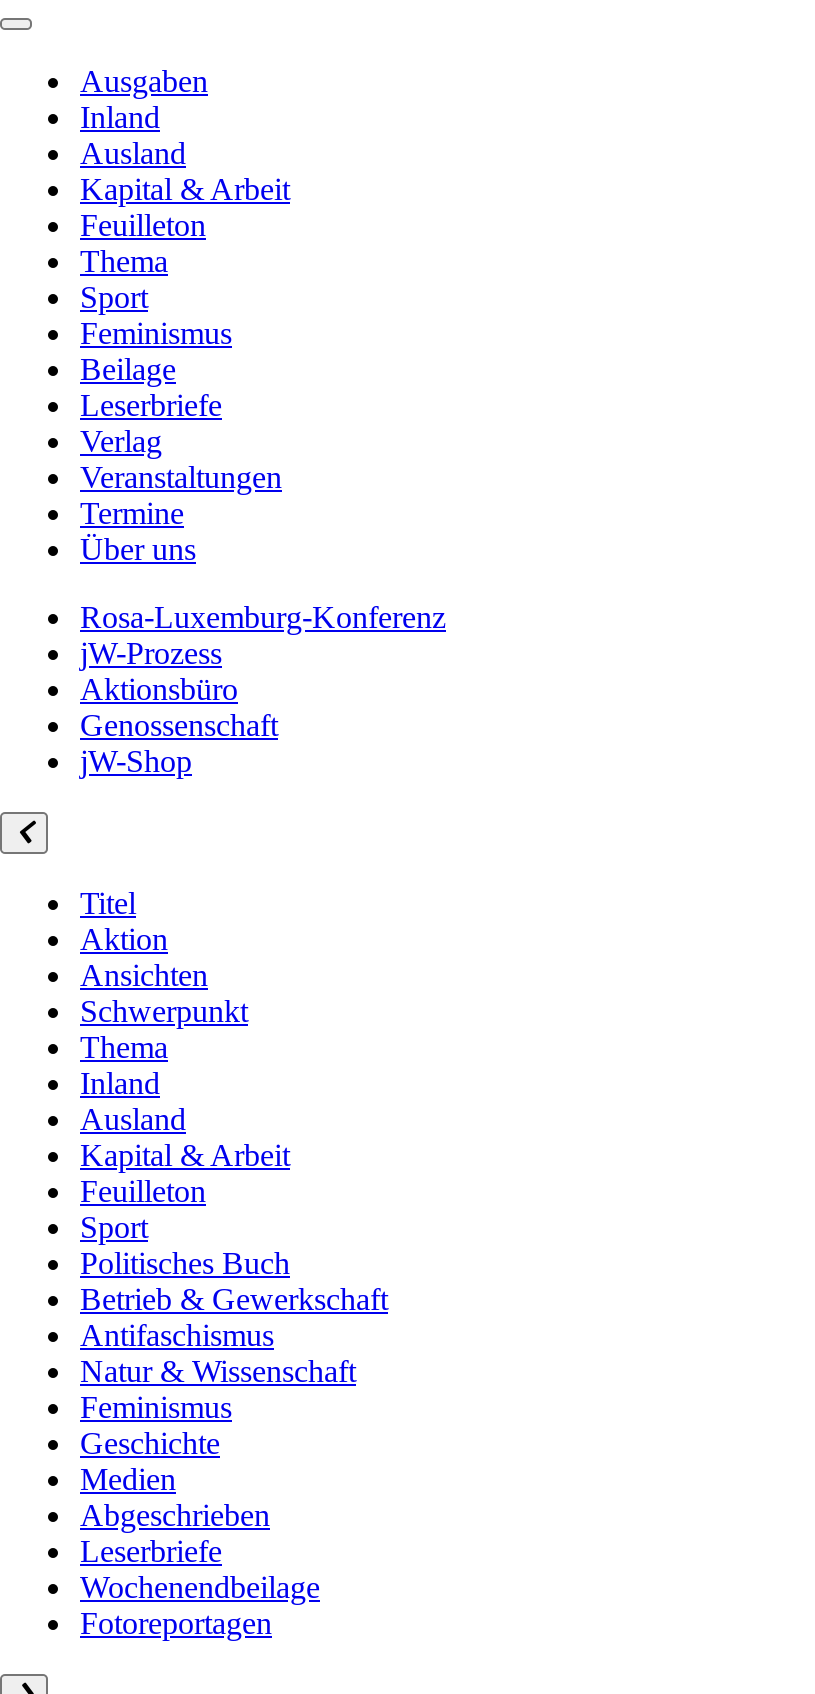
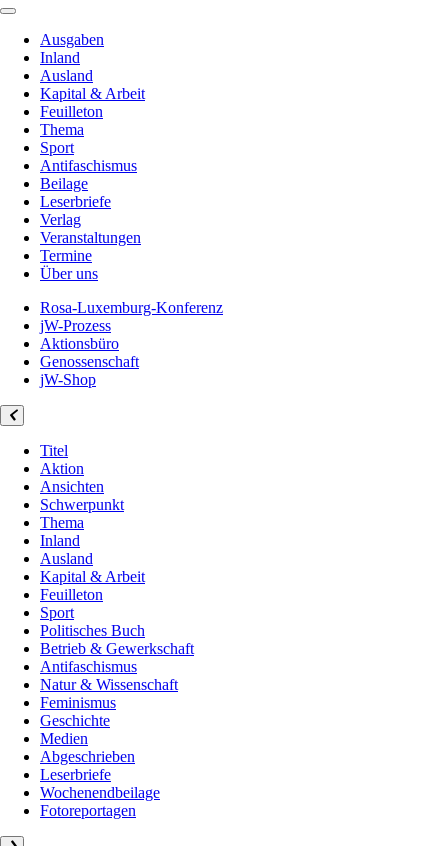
- Feminismus
+ Antifaschismus
